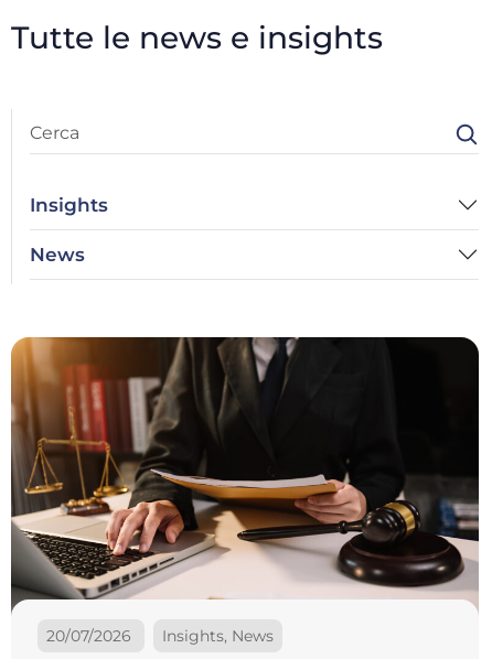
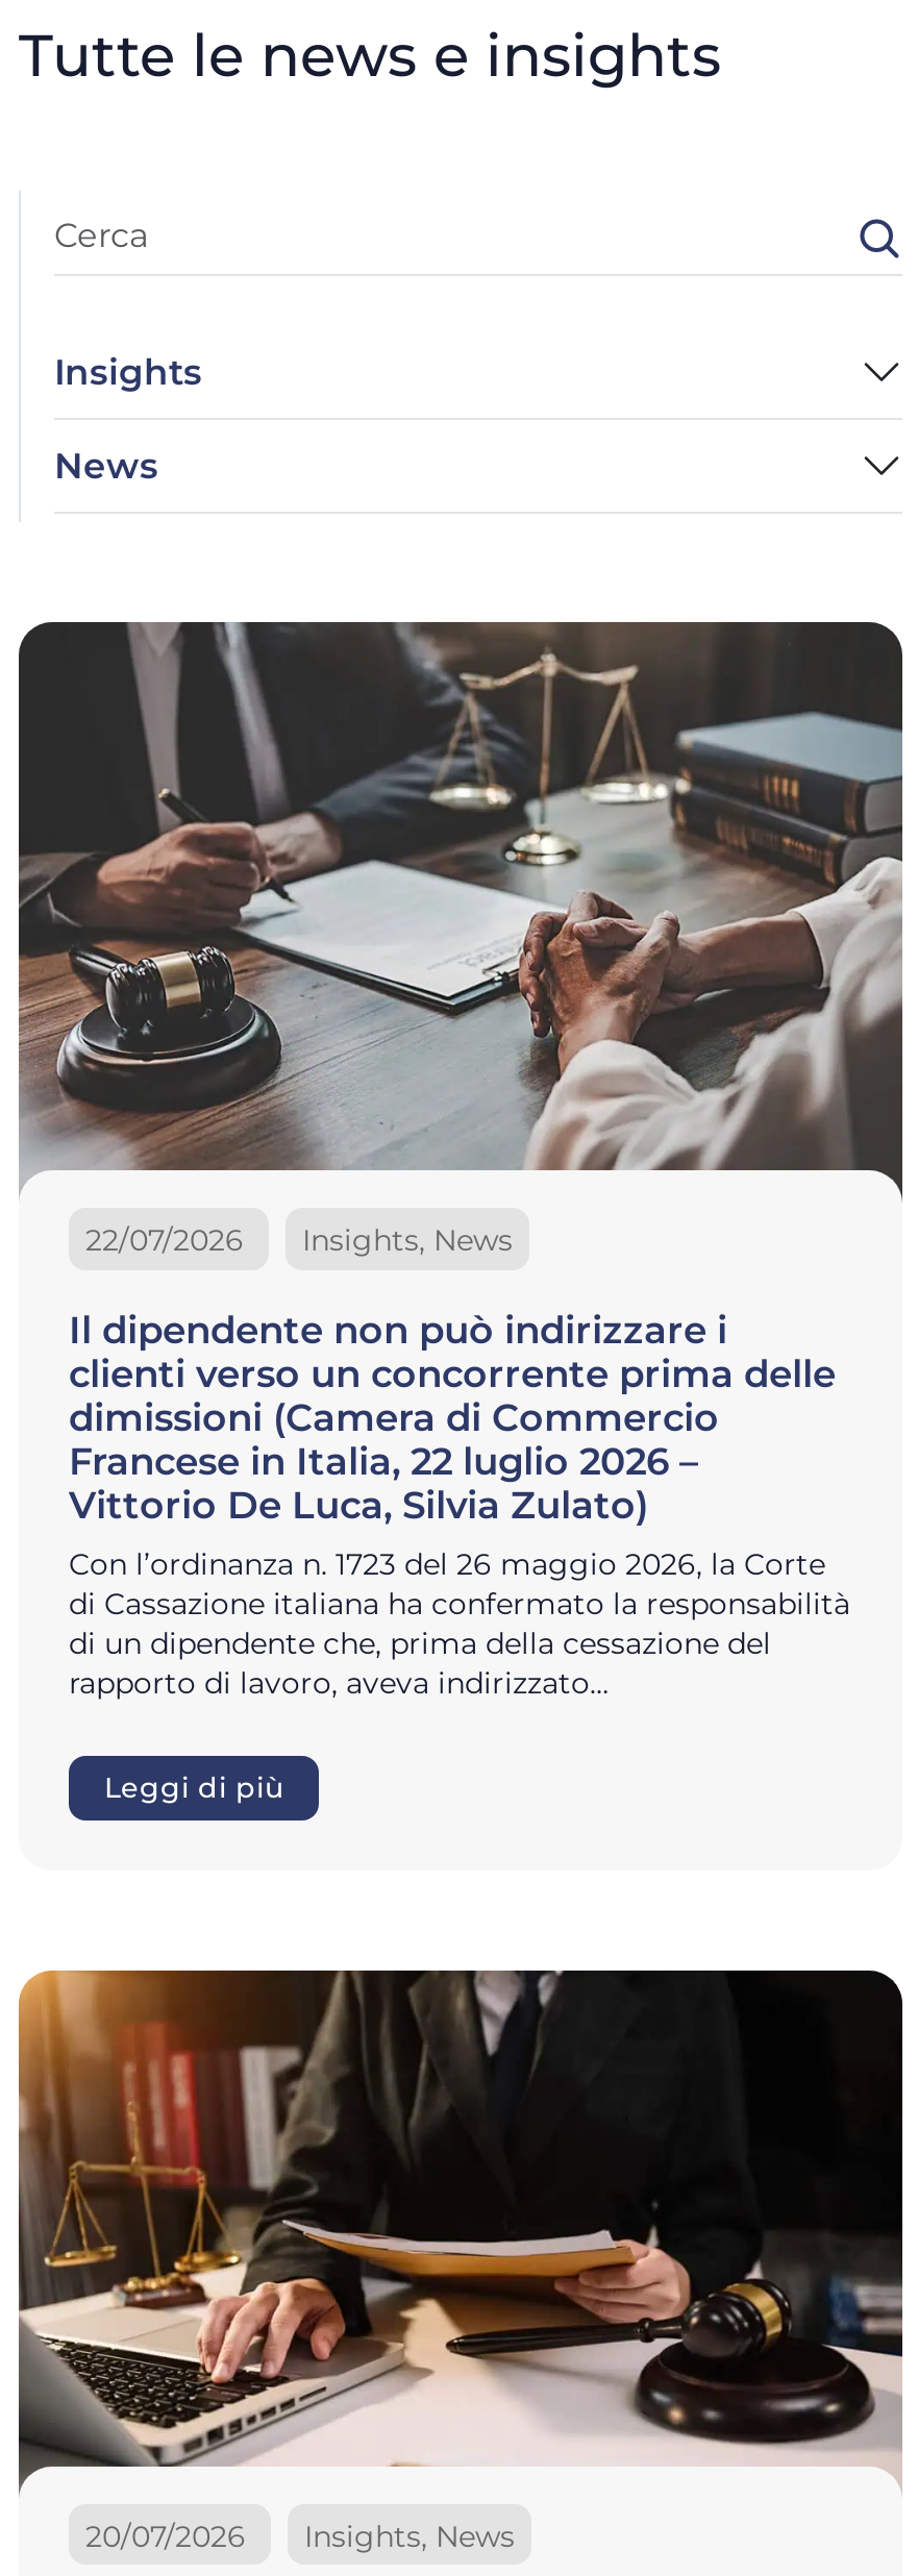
+ [image]
+ 22/07/2026
+ Insights, News
+ Il dipendente non può indirizzare i
+ clienti verso un concorrente prima delle
+ dimissioni (Camera di Commercio
+ Francese in Italia, 22 luglio 2026 –
+ Vittorio De Luca, Silvia Zulato)
+ Con l’ordinanza n. 1723 del 26 maggio 2026, la Corte
+ di Cassazione italiana ha confermato la responsabilità
+ di un dipendente che, prima della cessazione del
+ rapporto di lavoro, aveva indirizzato…
+ Leggi di più
